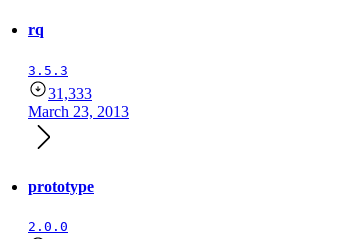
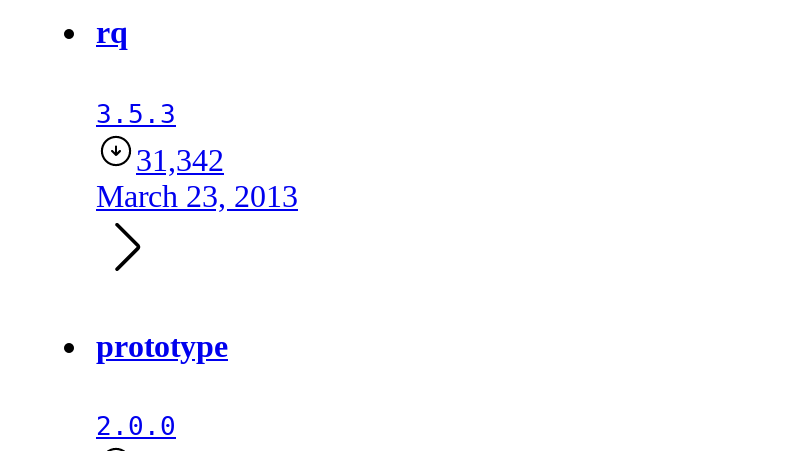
- 31,333
+ 31,342
